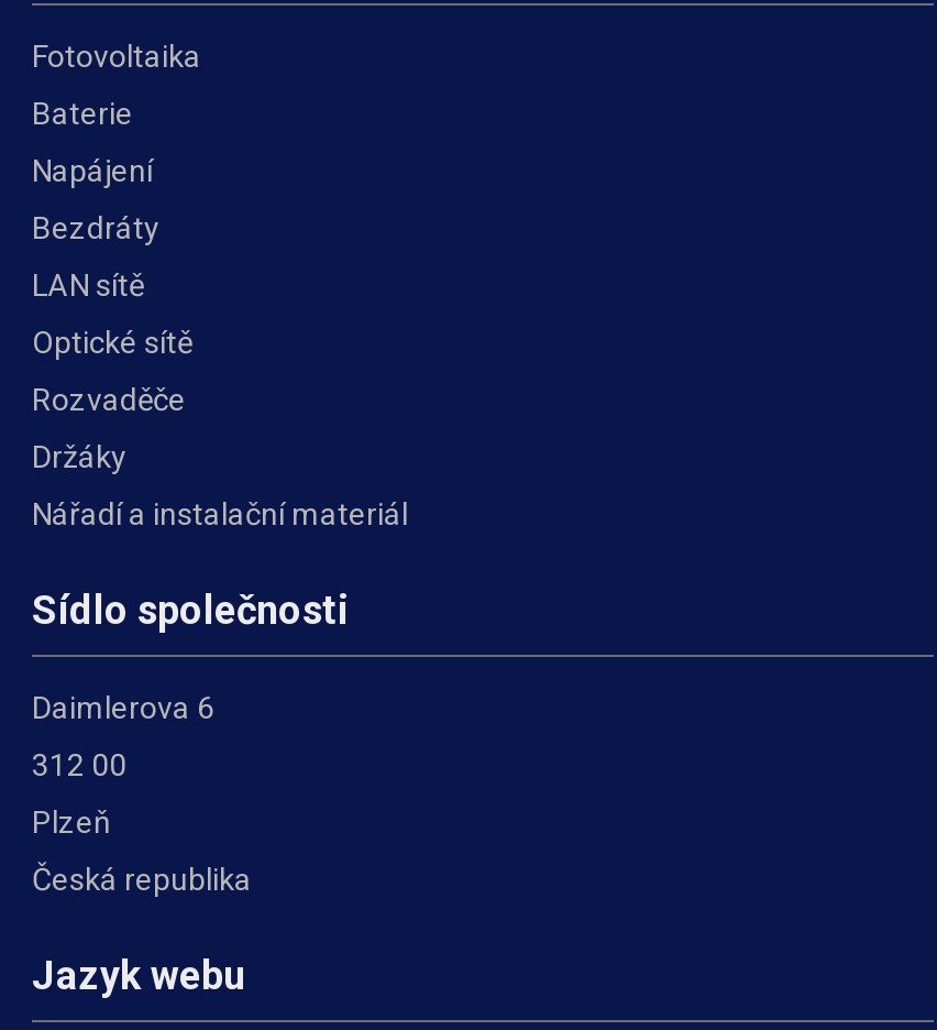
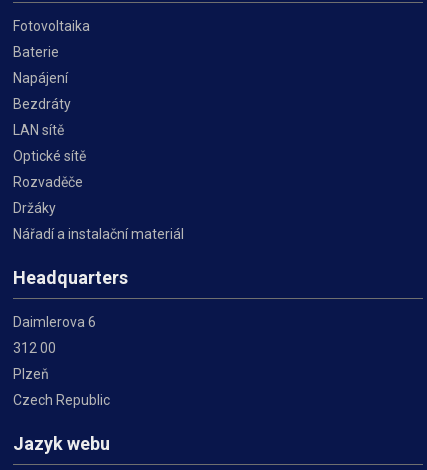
- Sídlo společnosti
+ Headquarters

- Česká republika
+ Czech Republic
